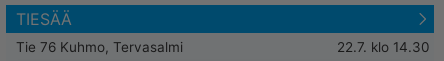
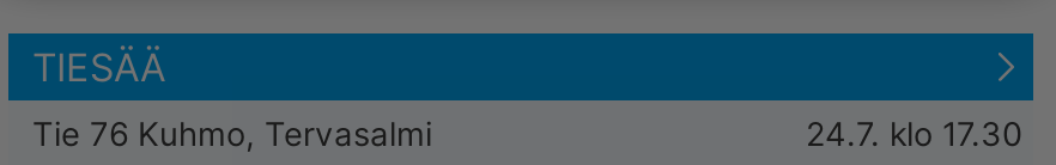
- 22.7. klo 14.30
+ 24.7. klo 17.30
